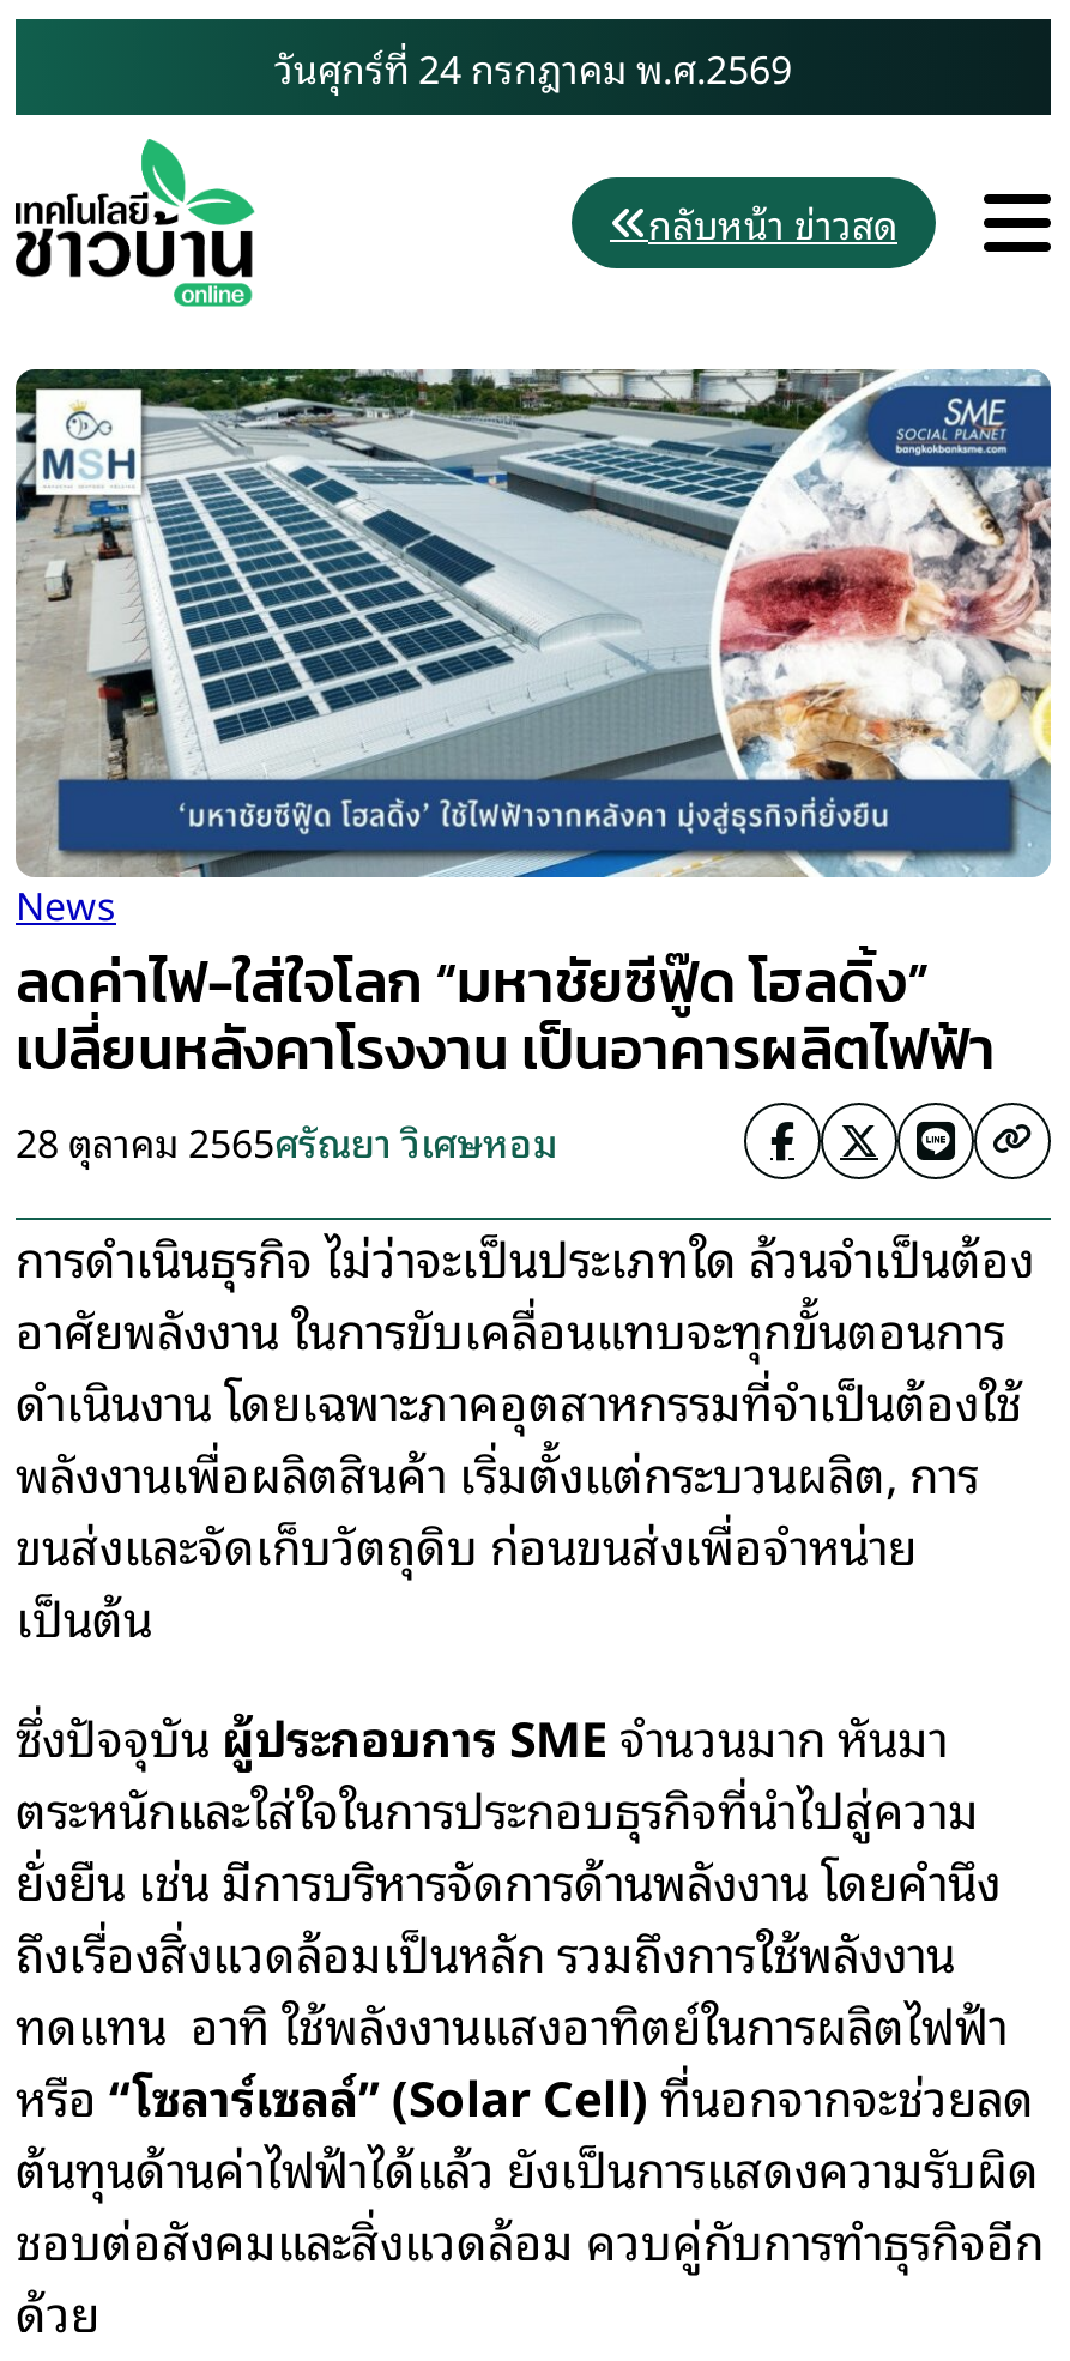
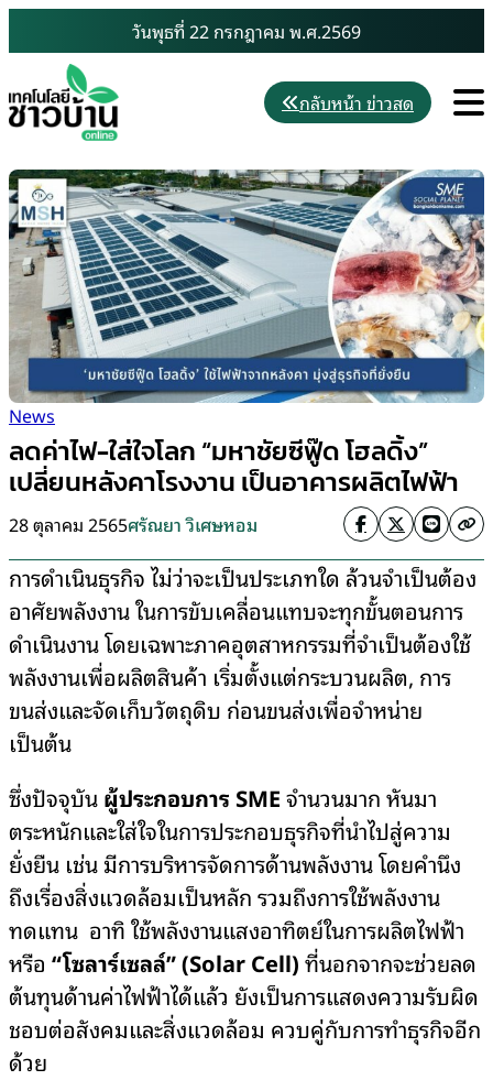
- วันศุกร์ที่ 24 กรกฎาคม พ.ศ.2569
+ วันพุธที่ 22 กรกฎาคม พ.ศ.2569
